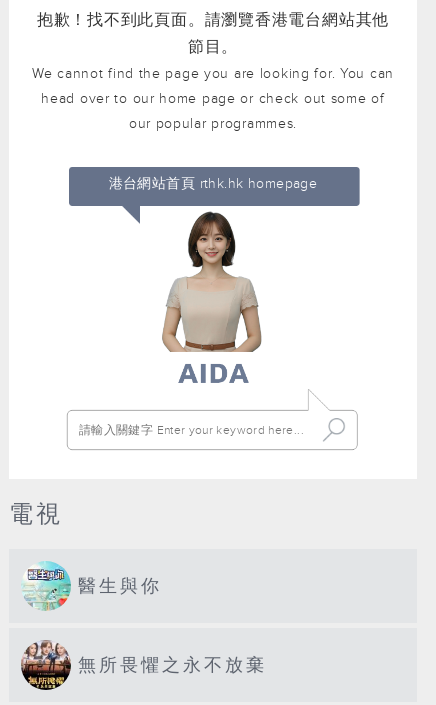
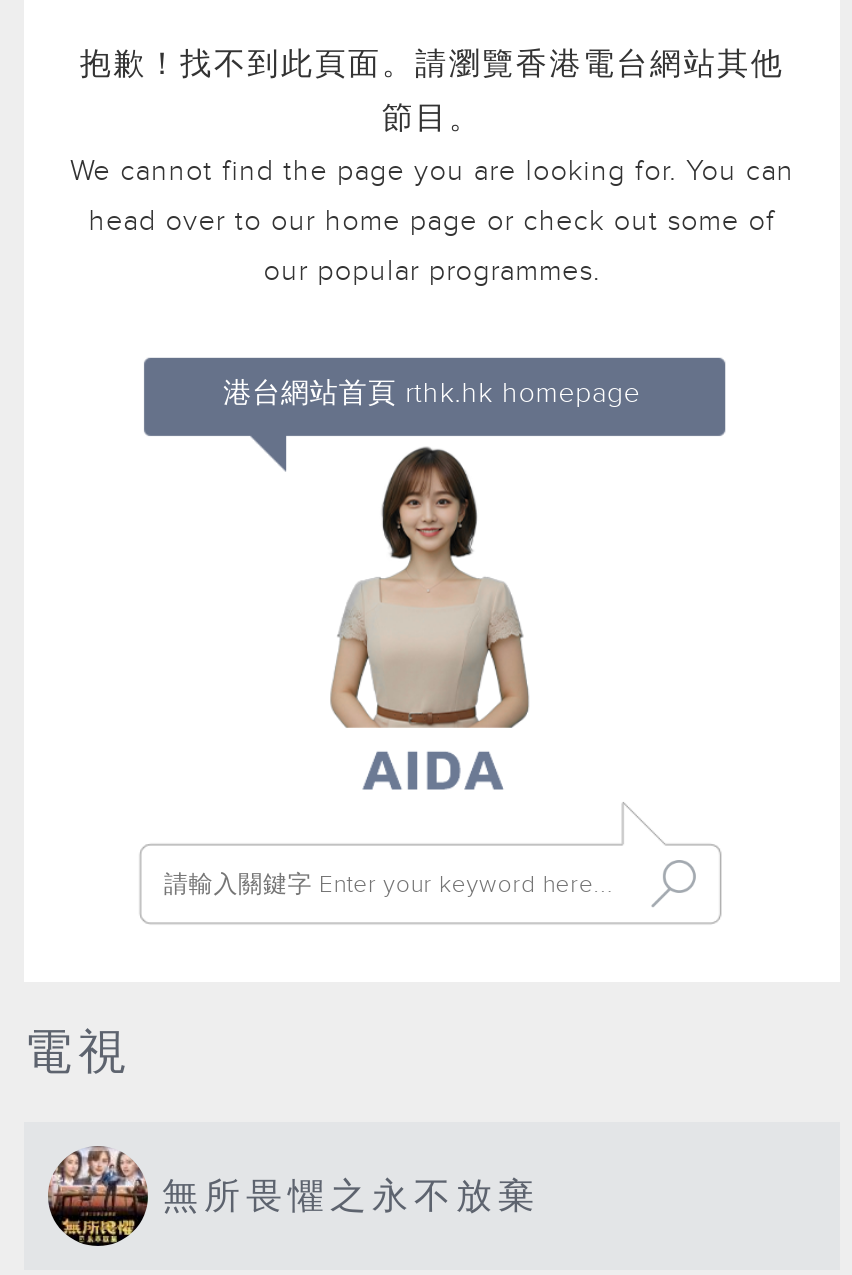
- [image]
- 醫生與你
